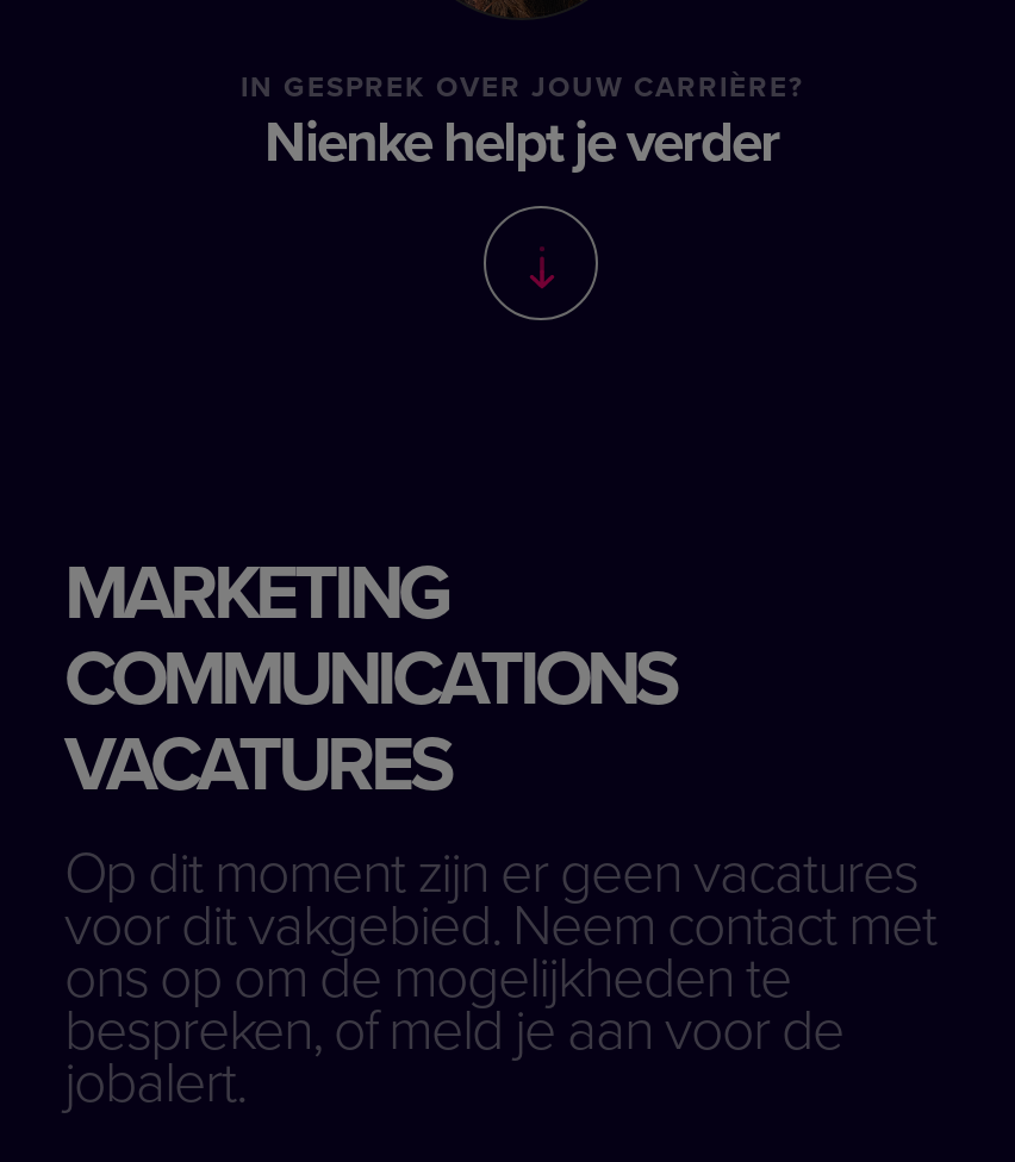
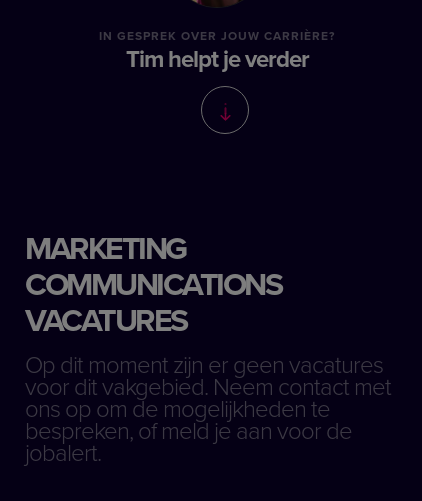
- Nienke helpt je verder
+ Tim helpt je verder
